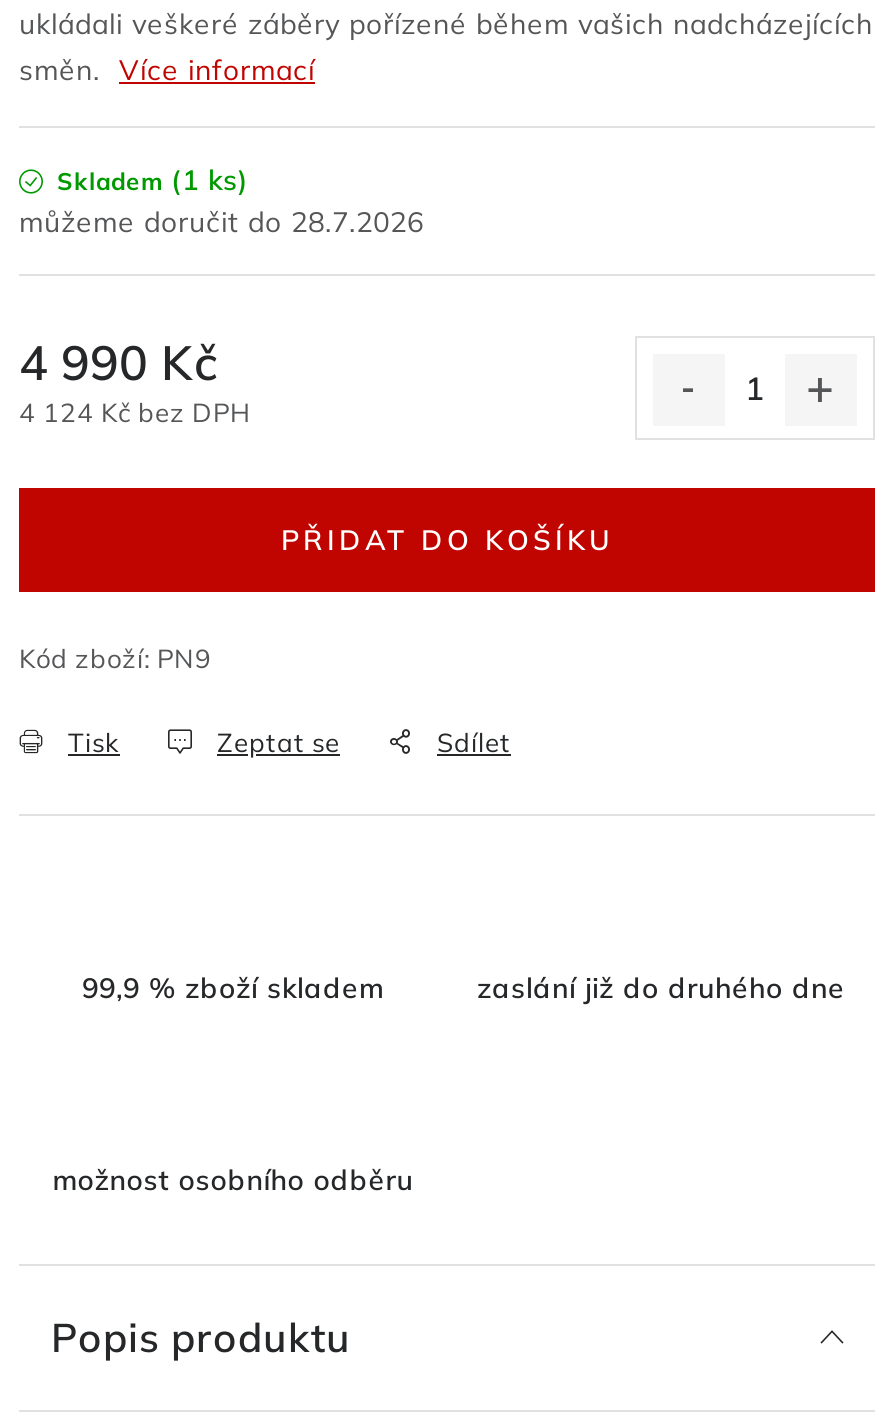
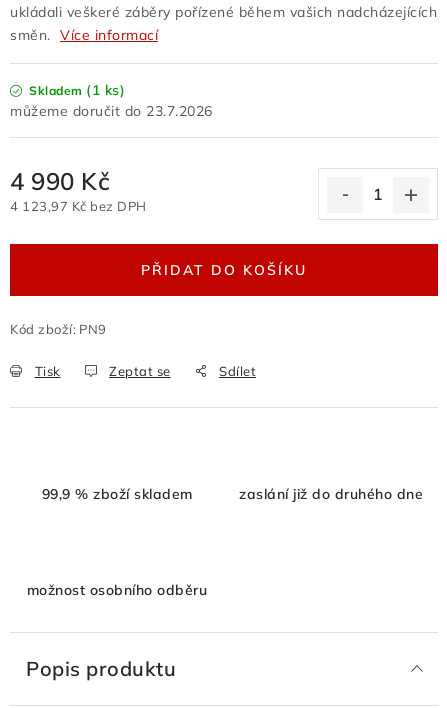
- 28.7.2026
+ 23.7.2026

- 4 124 Kč bez DPH
+ 4 123,97 Kč bez DPH
